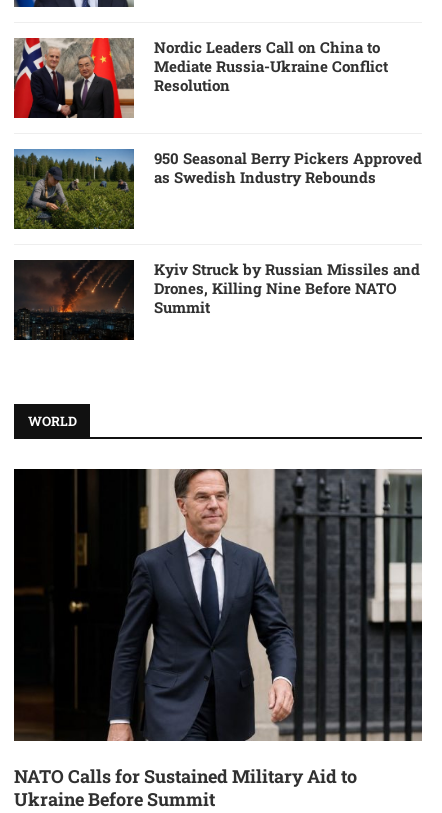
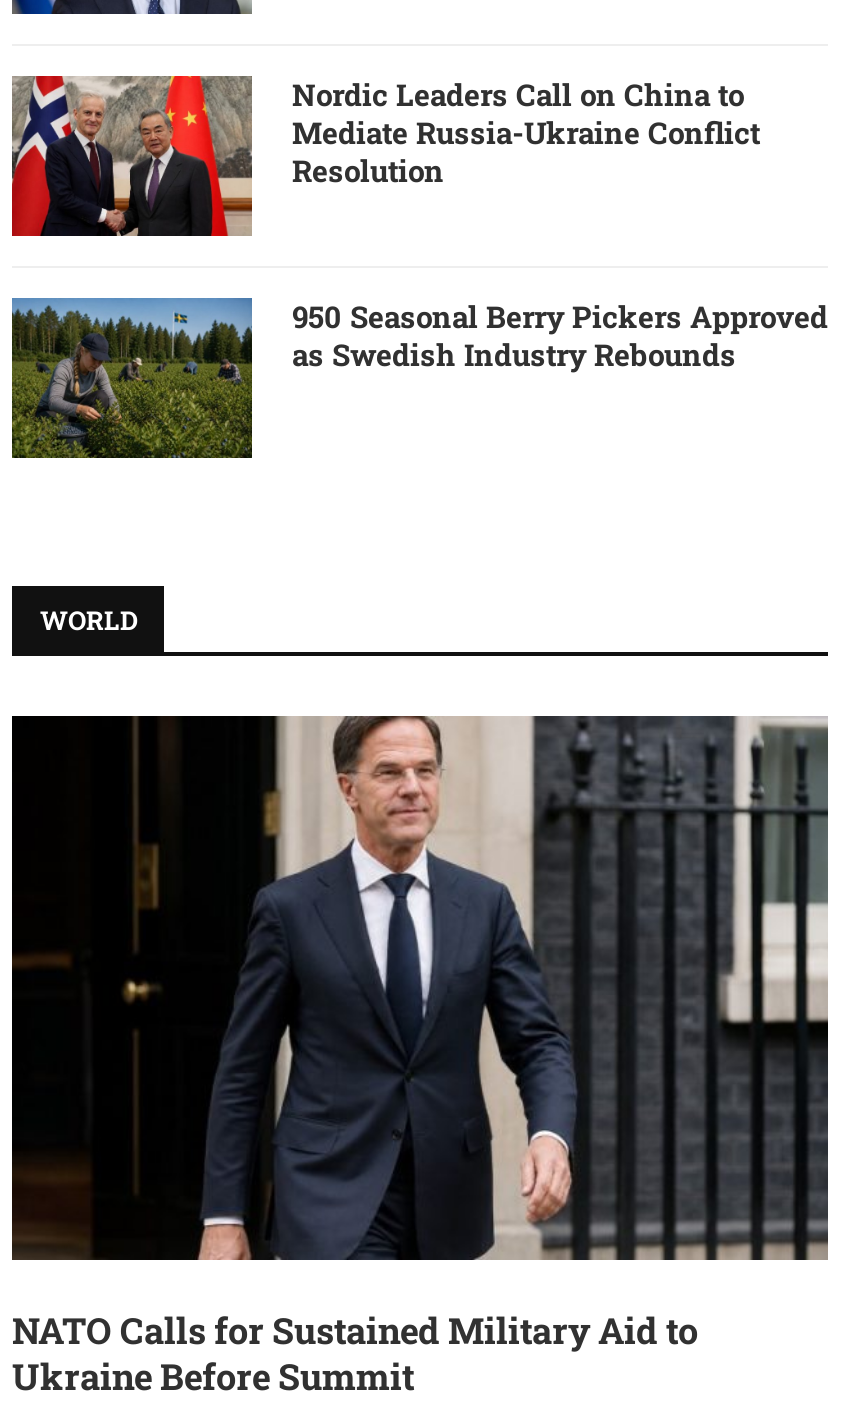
- [image]
- Kyiv Struck by Russian Missiles and
- Drones, Killing Nine Before NATO
- Summit
